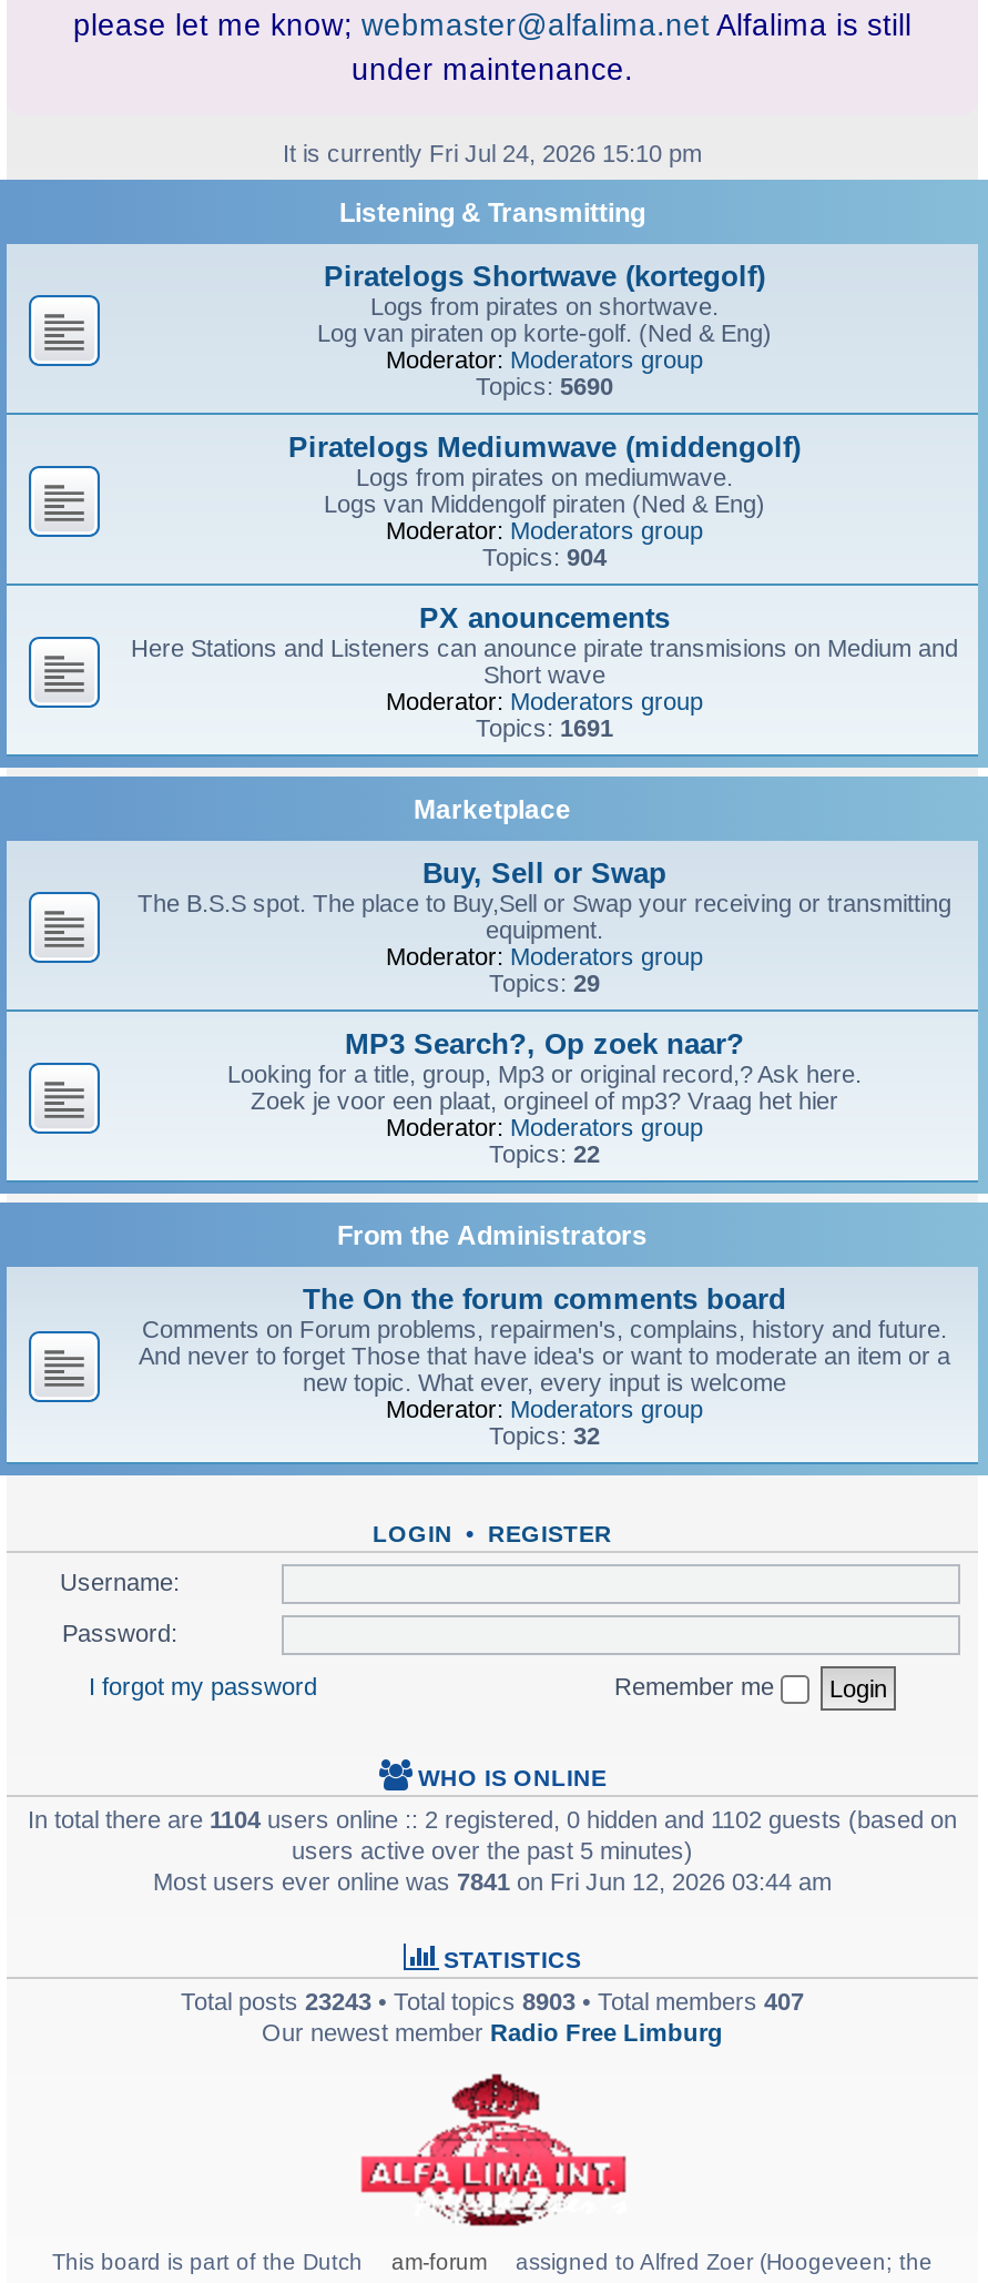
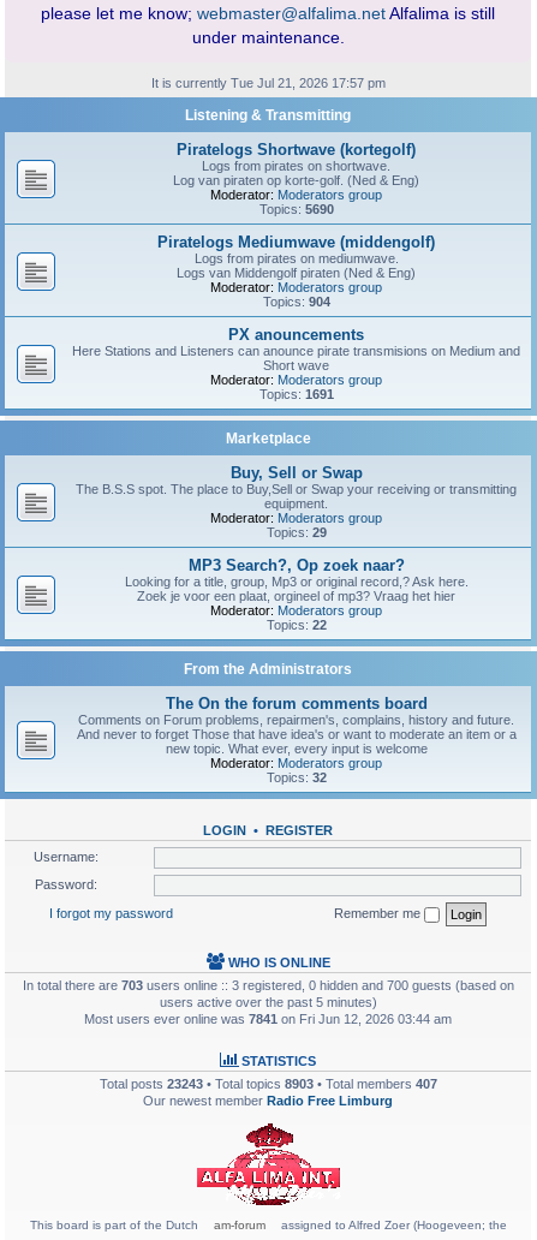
- It is currently Fri Jul 24, 2026 15:10 pm
+ It is currently Tue Jul 21, 2026 17:57 pm

- In total there are 1104 users online :: 2 registered, 0 hidden and 1102 guests (based on
+ In total there are 703 users online :: 3 registered, 0 hidden and 700 guests (based on
